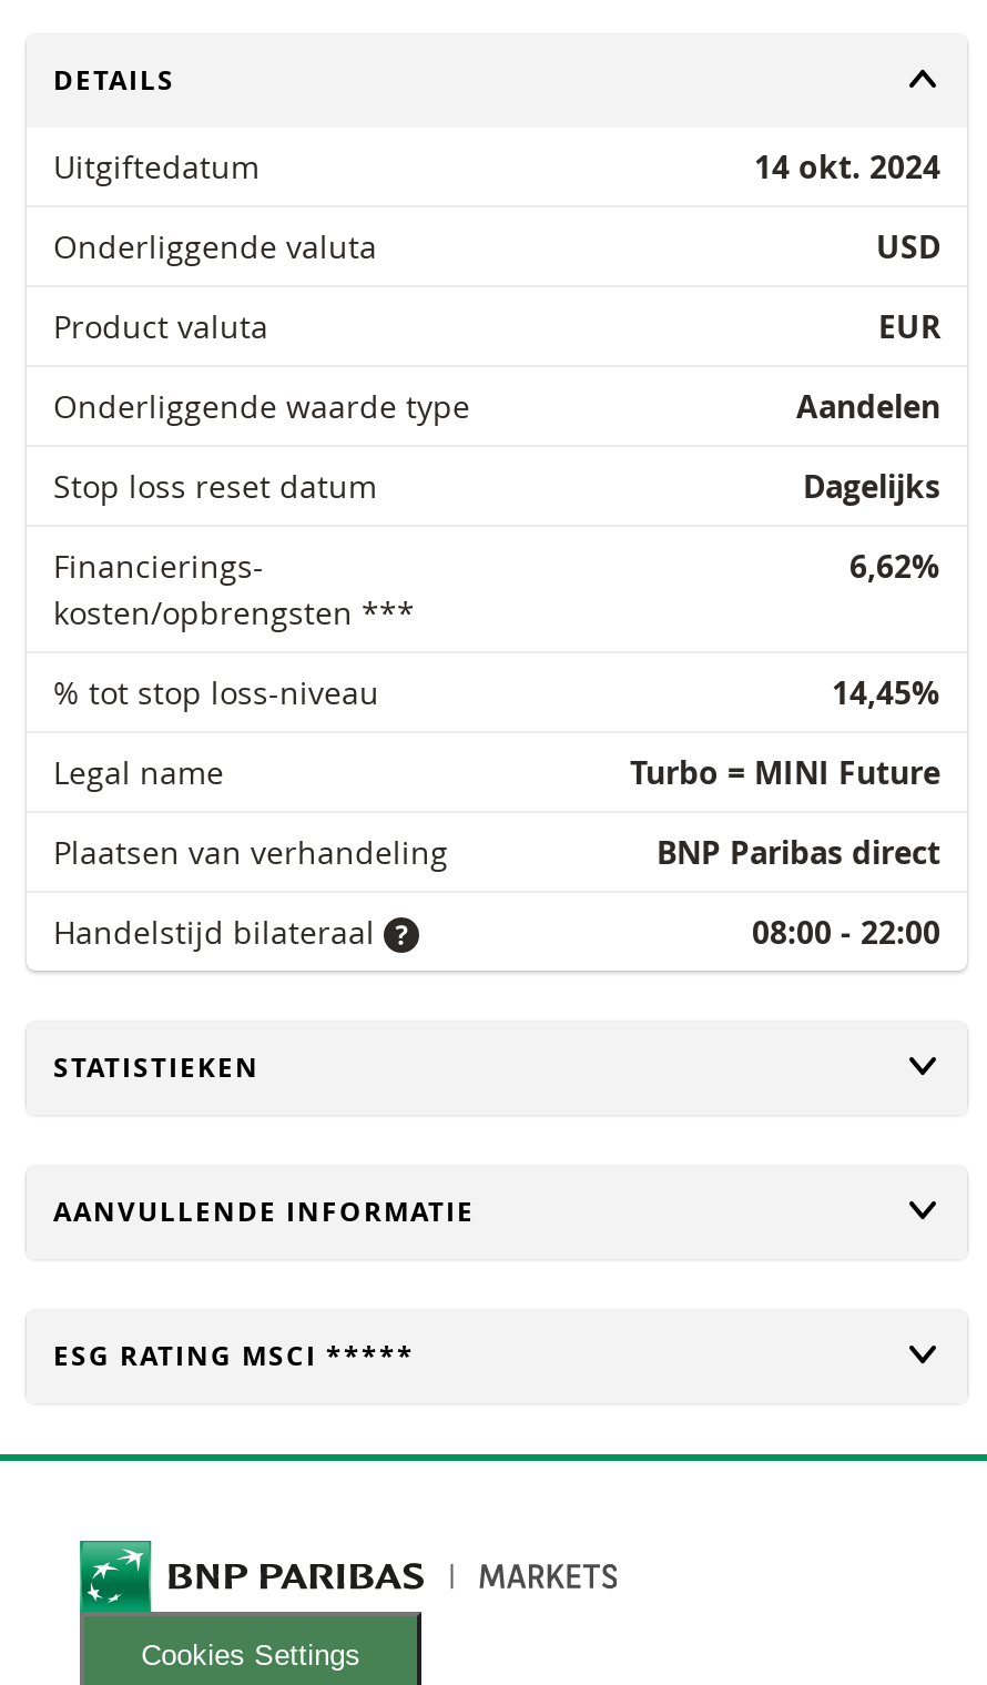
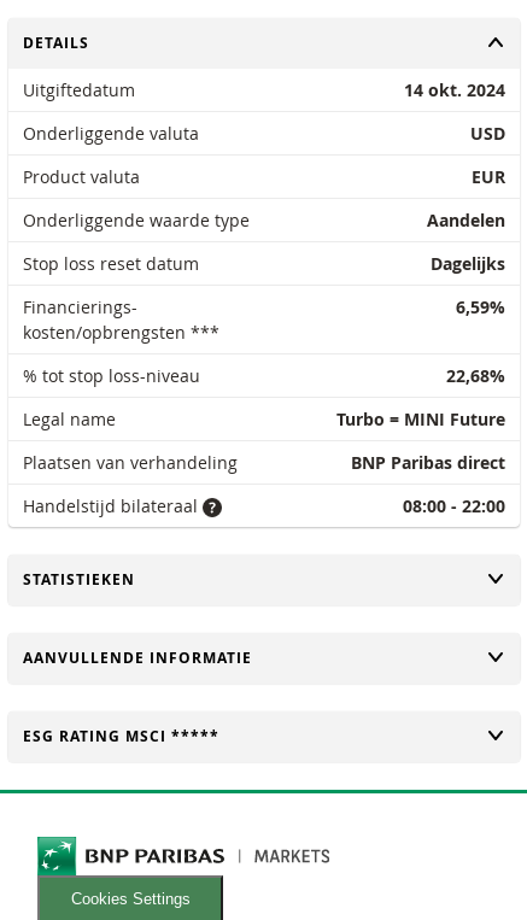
- 6,62%
+ 6,59%

- 14,45%
+ 22,68%
